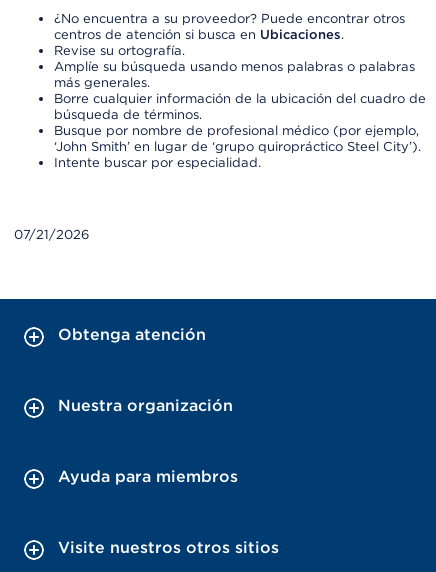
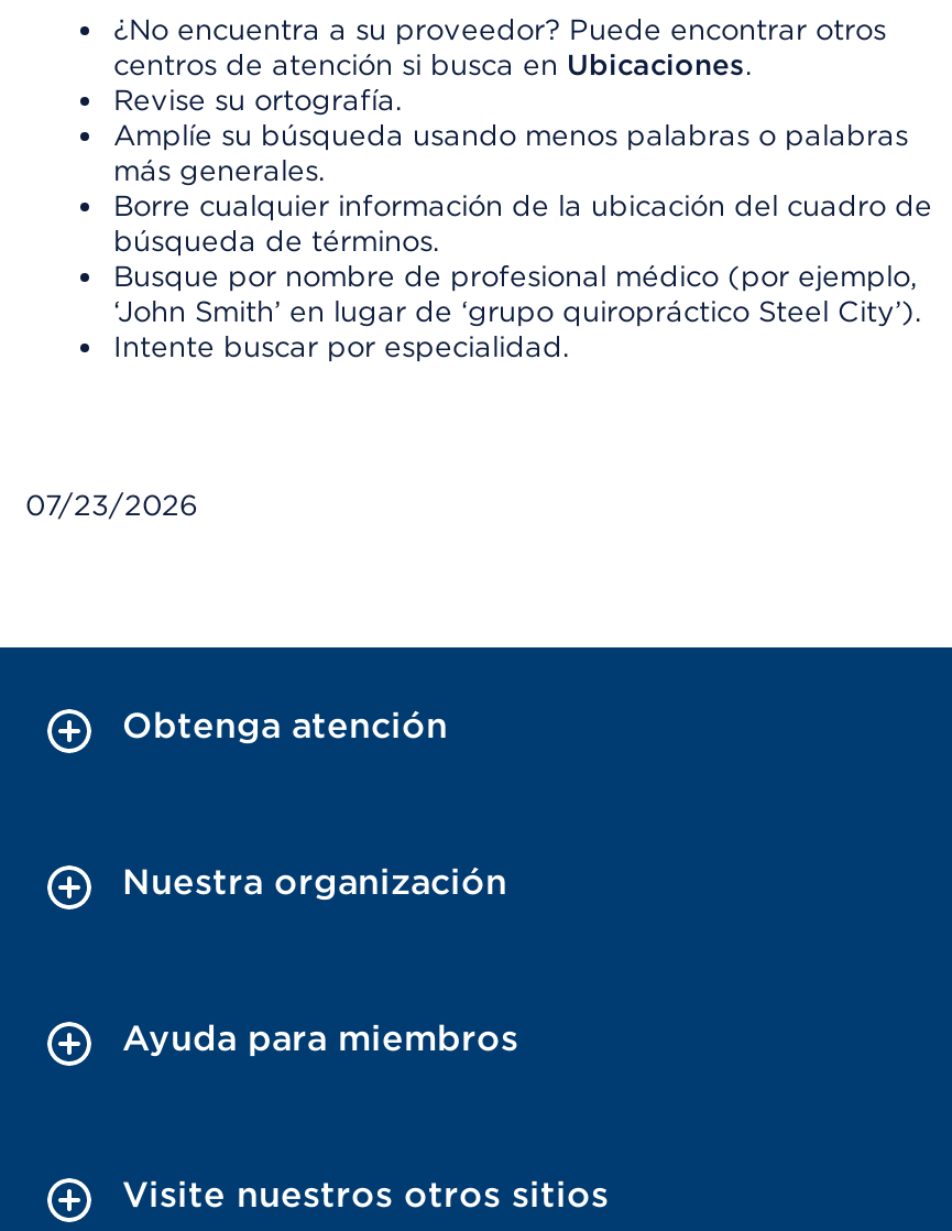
- 07/21/2026
+ 07/23/2026
